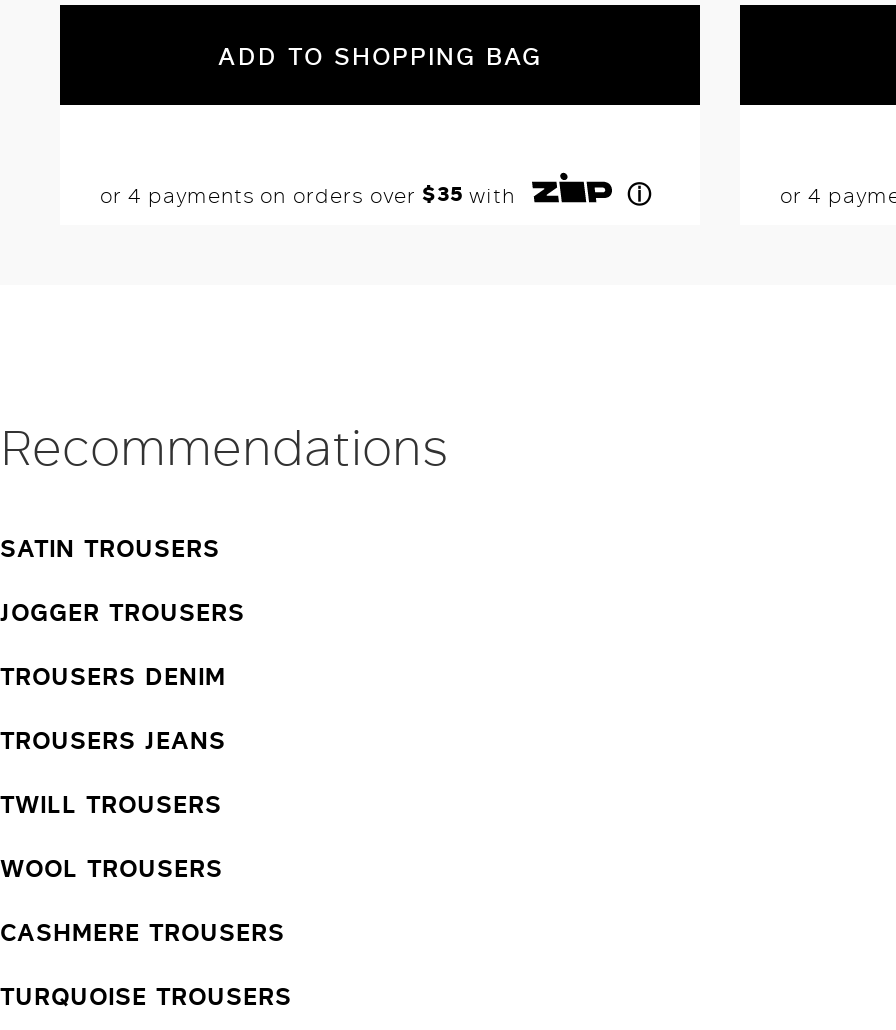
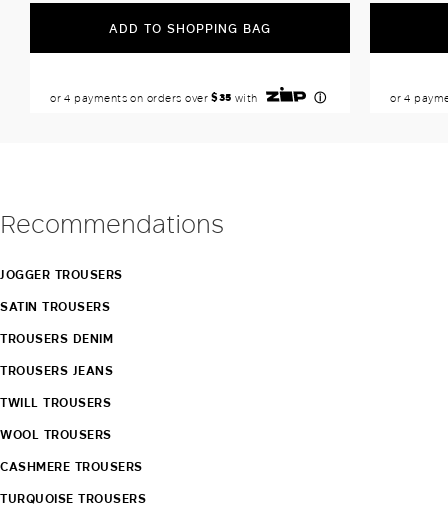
moved down: SATIN TROUSERS

moved up: JOGGER TROUSERS
